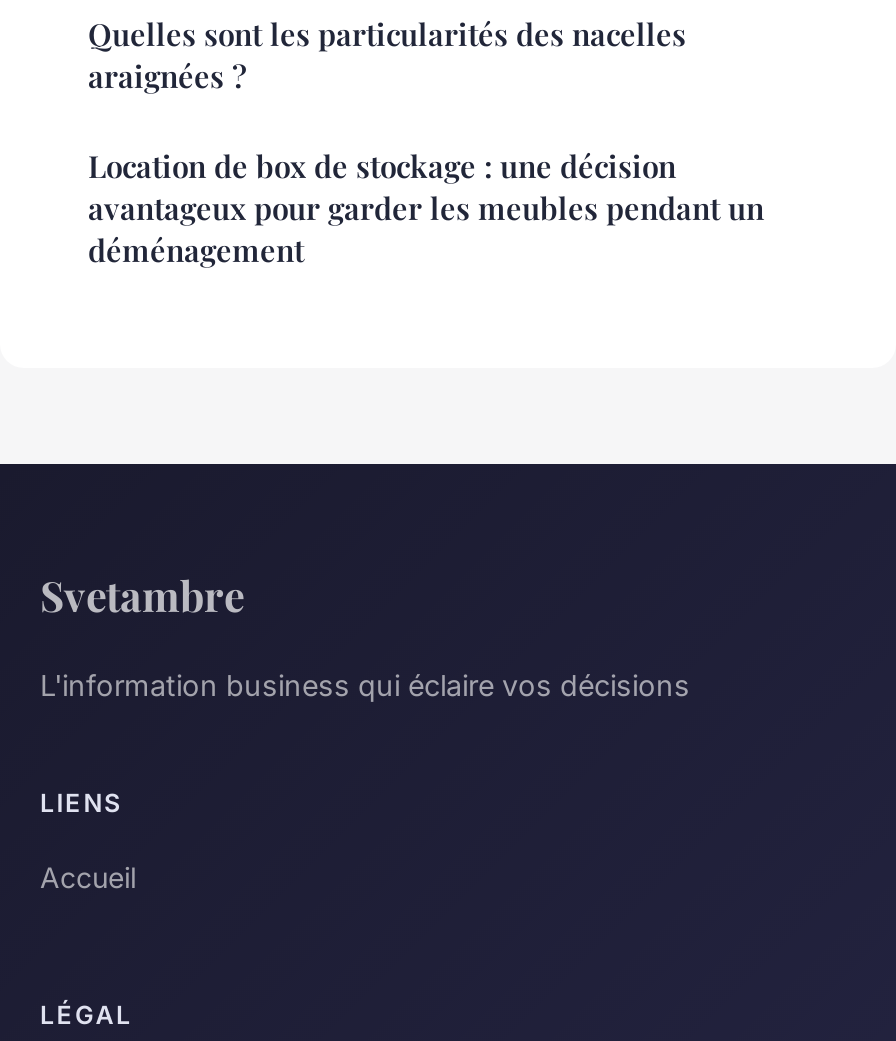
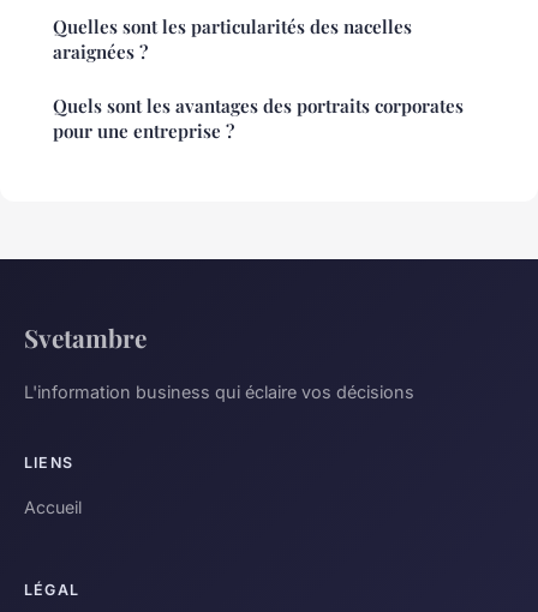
- Location de box de stockage : une décision
- avantageux pour garder les meubles pendant un
- déménagement
+ Quels sont les avantages des portraits corporates
+ pour une entreprise ?
